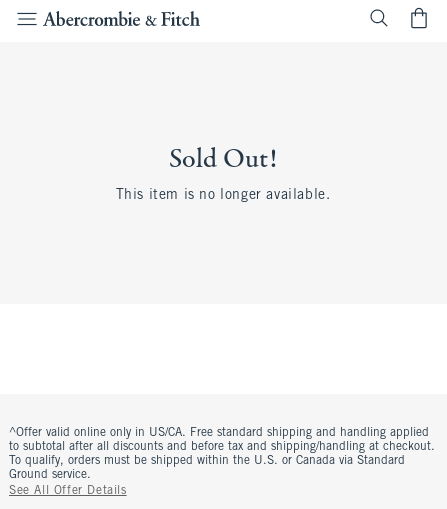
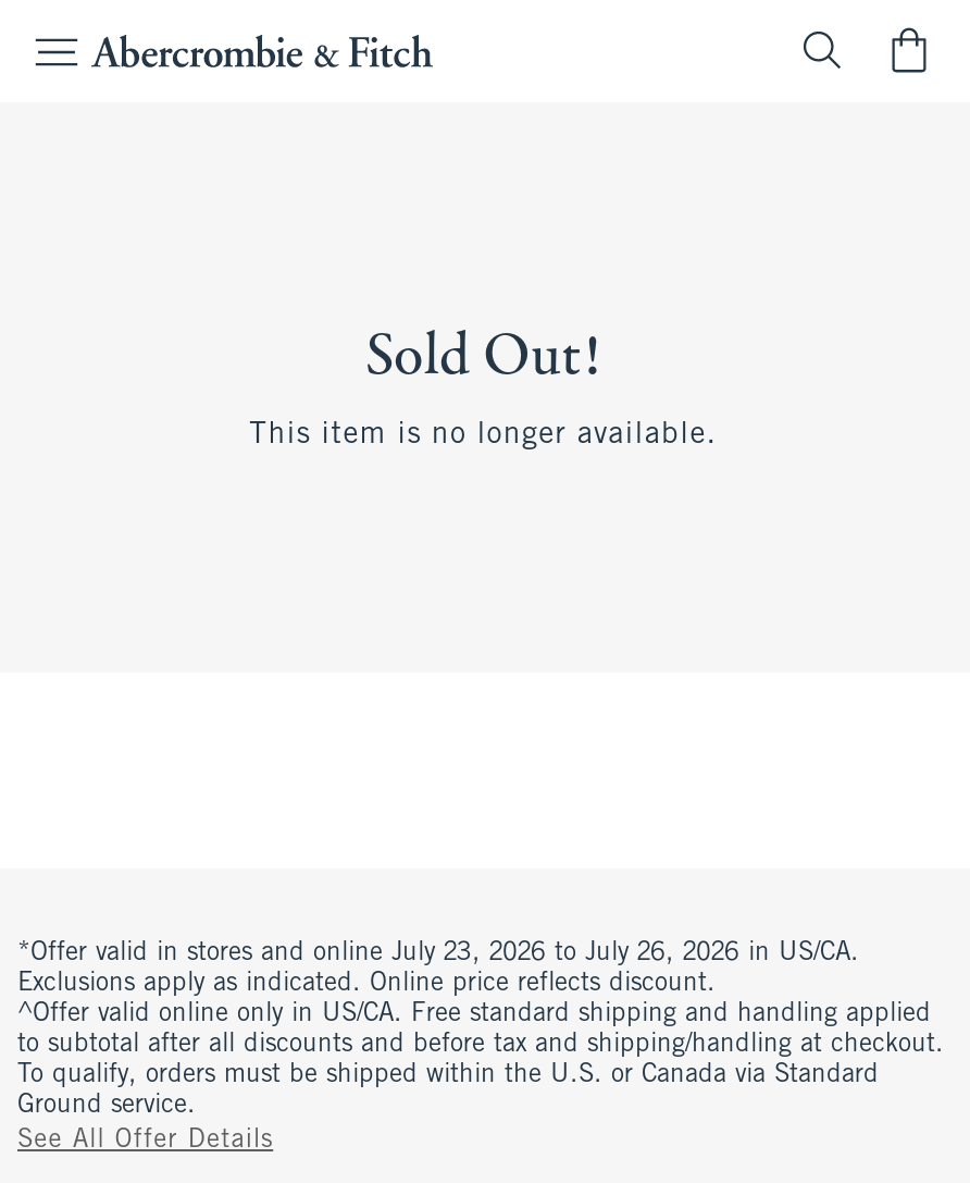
+ *Offer valid in stores and online July 23, 2026 to July 26, 2026 in US/CA.
+ Exclusions apply as indicated. Online price reflects discount.
